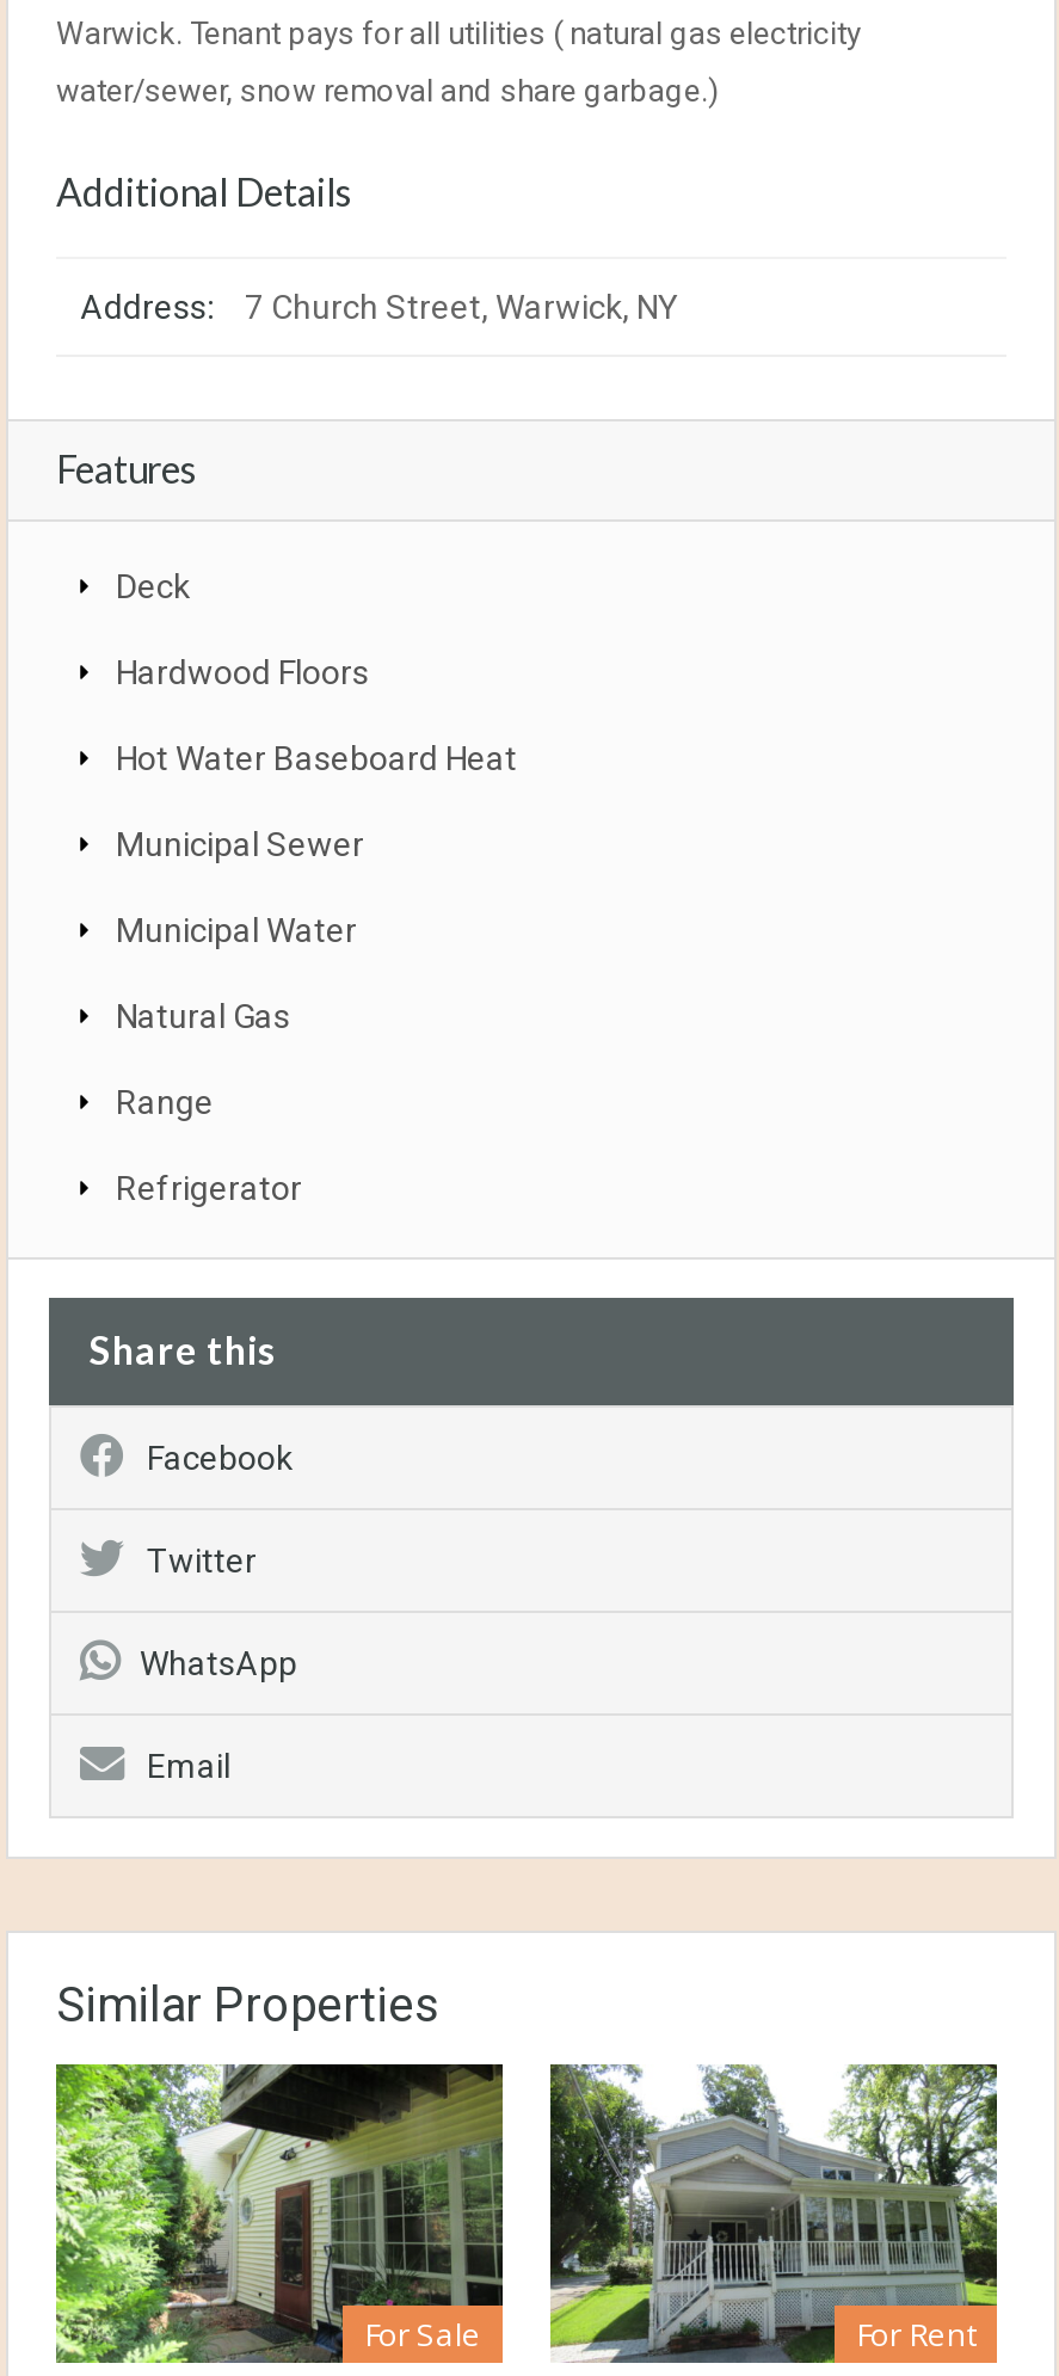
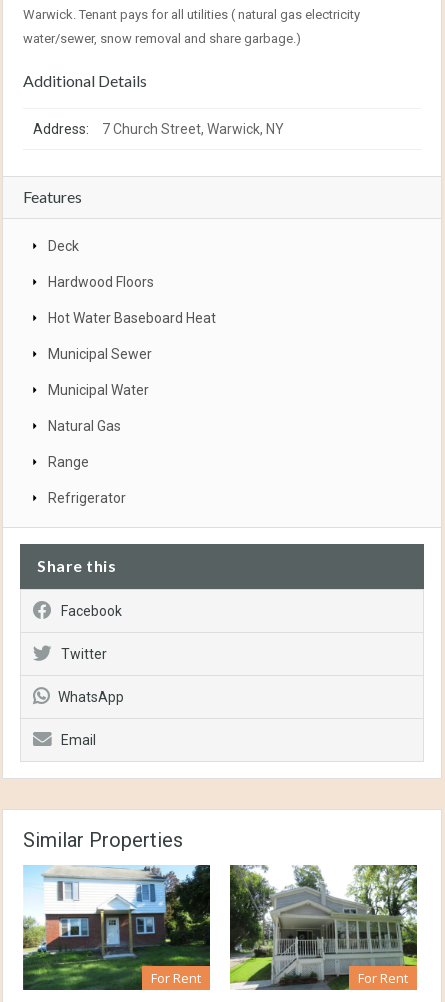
- [image]
- For Sale
+ [image]
+ For Rent
